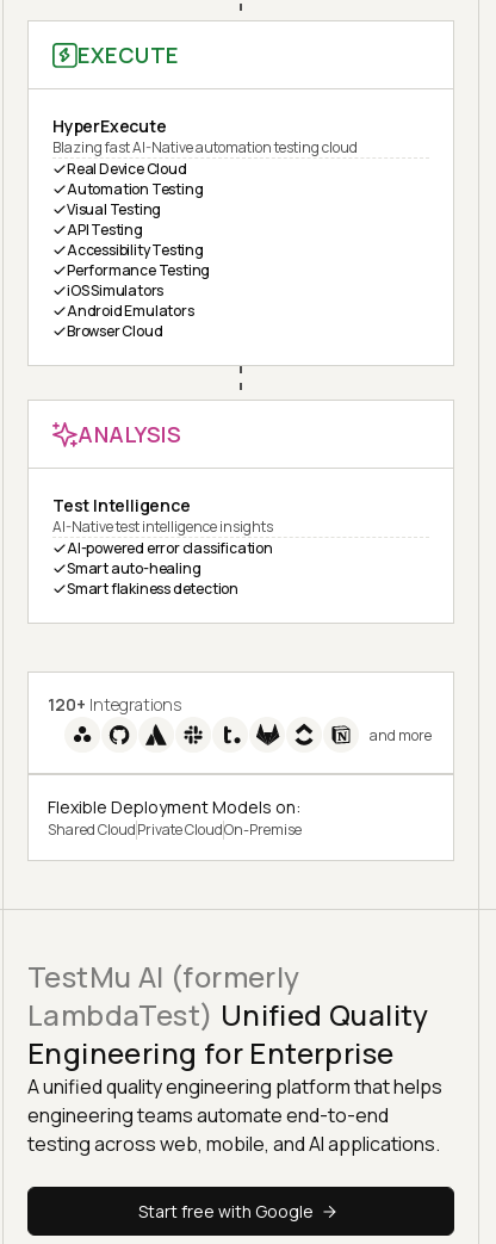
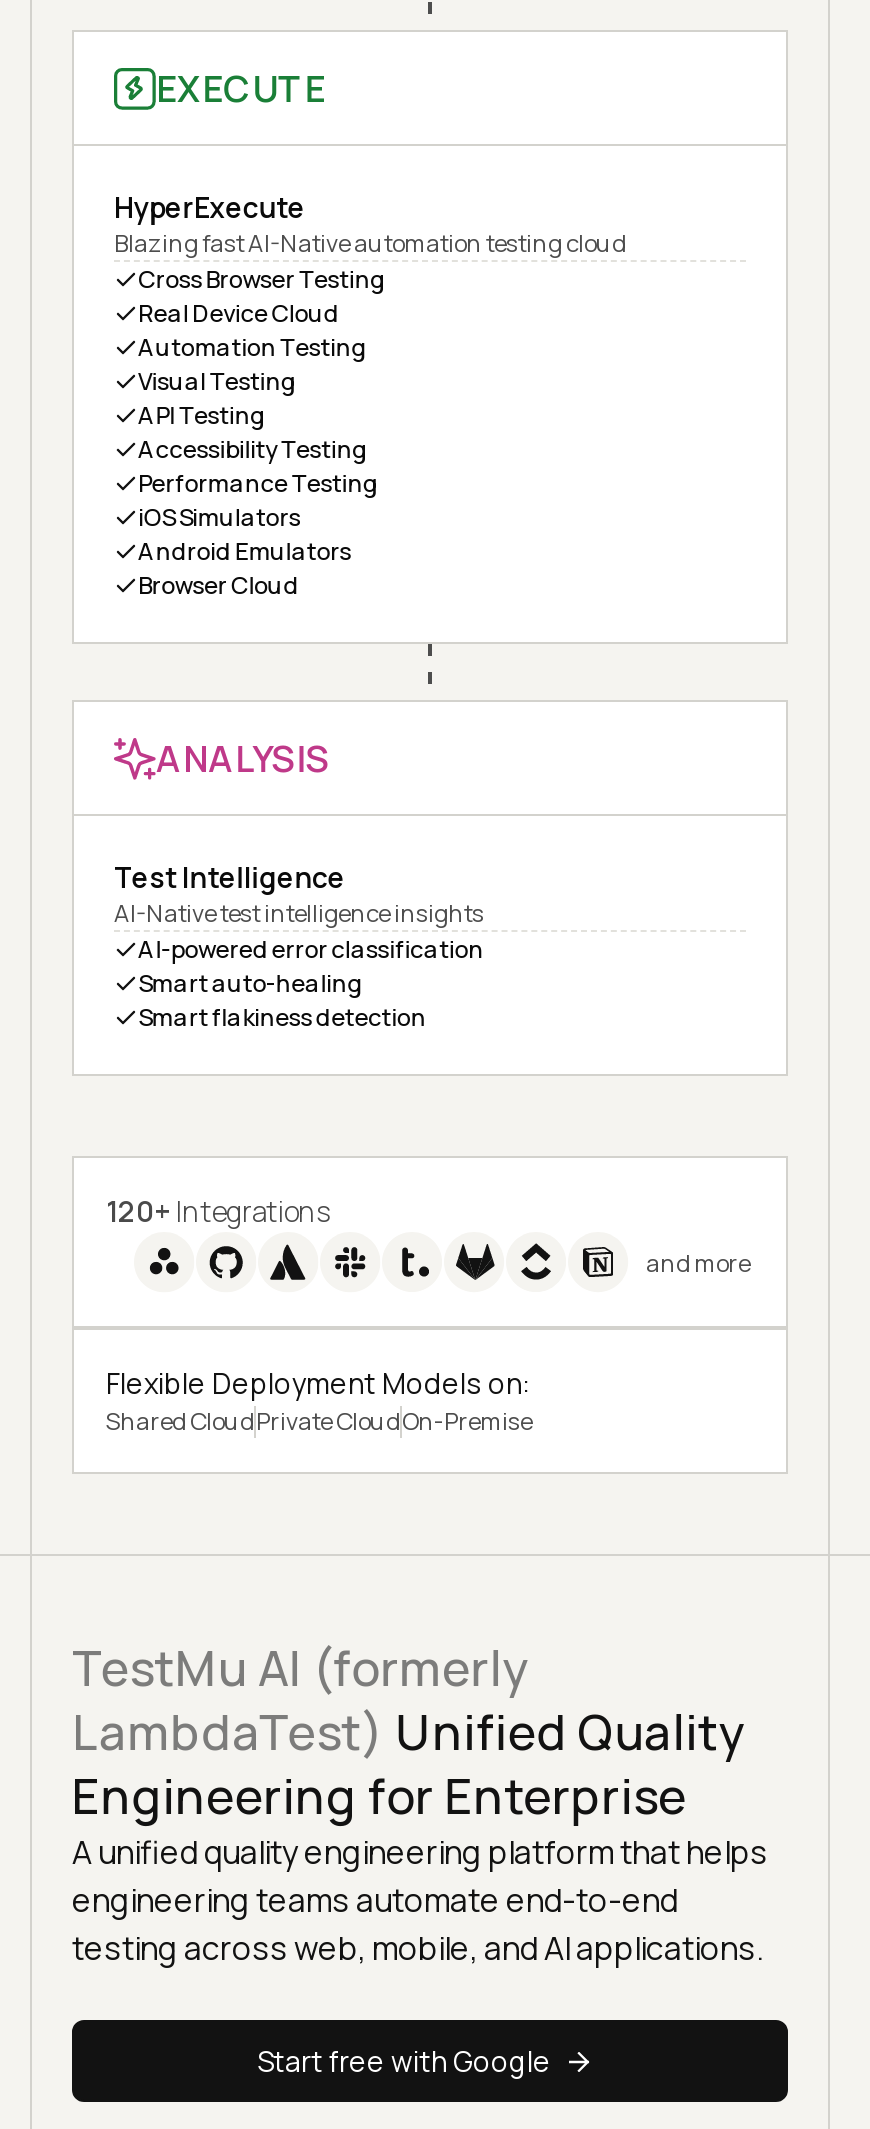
+ Cross Browser Testing
